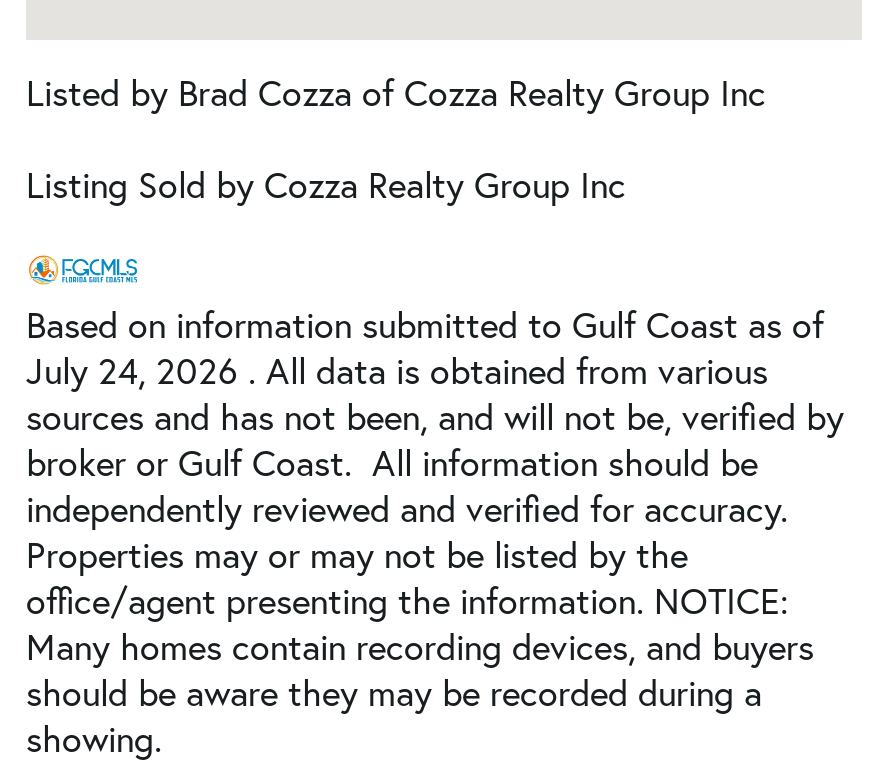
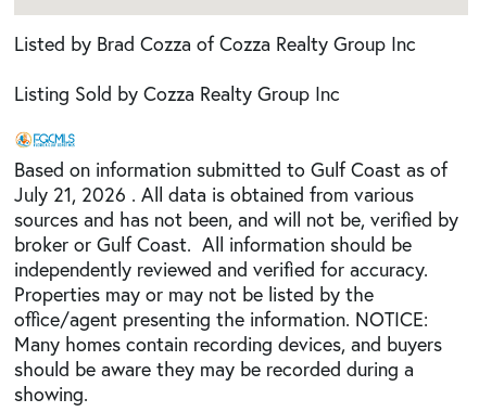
- July 24, 2026 . All data is obtained from various
+ July 21, 2026 . All data is obtained from various
